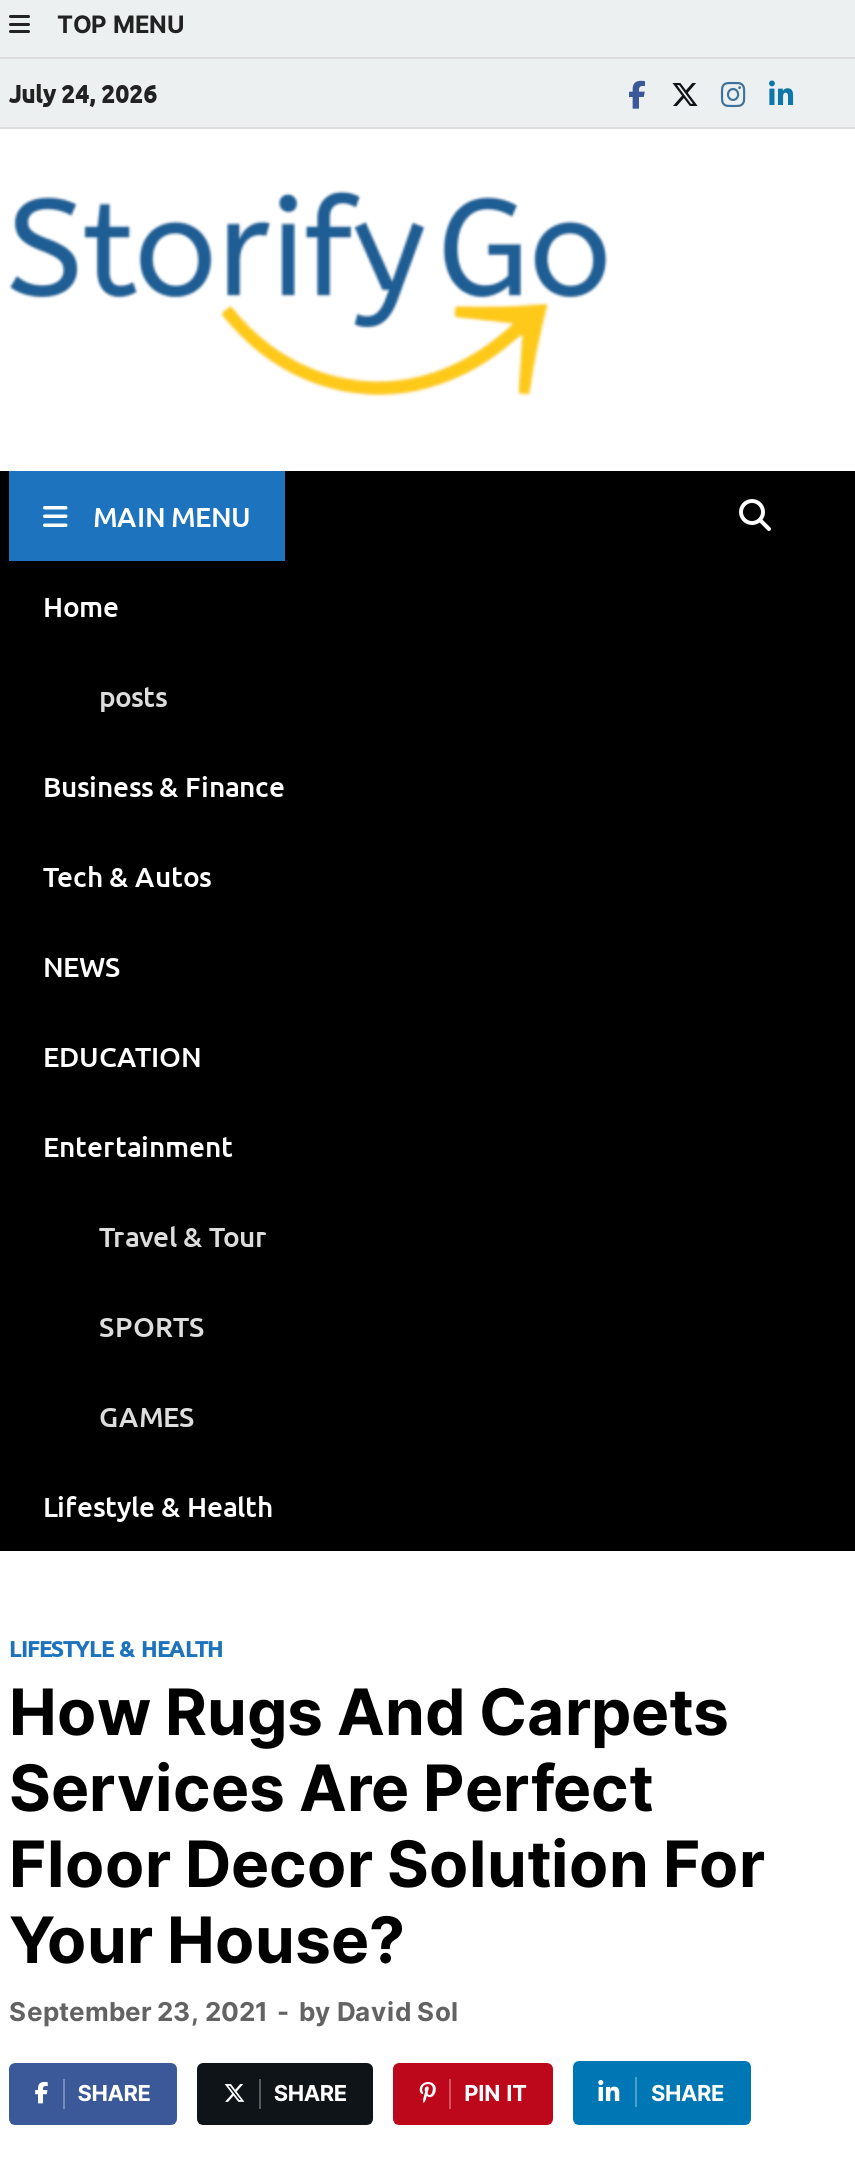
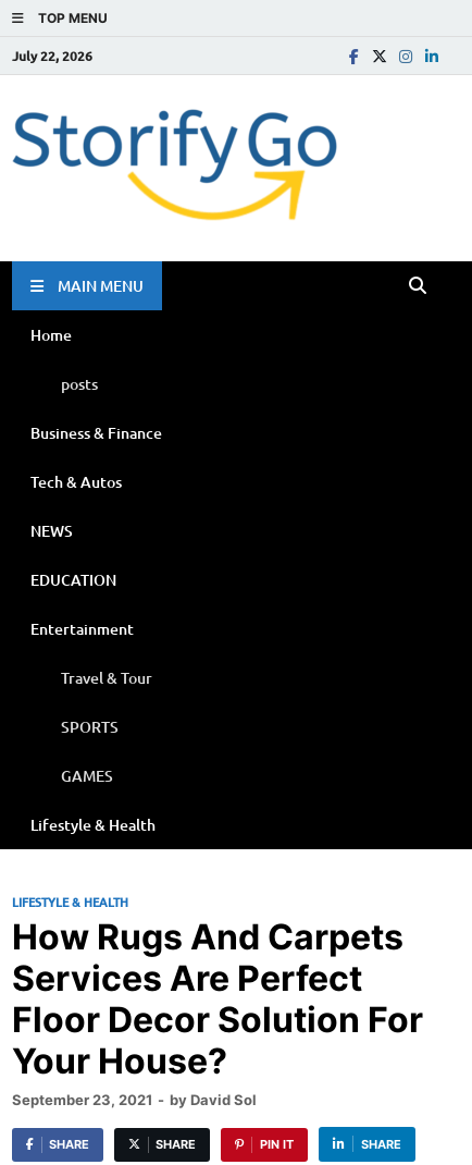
- July 24, 2026
+ July 22, 2026
